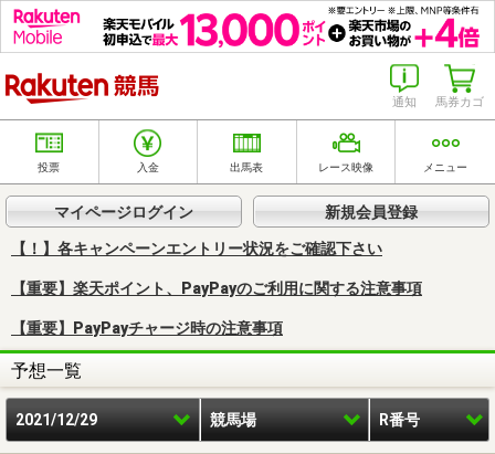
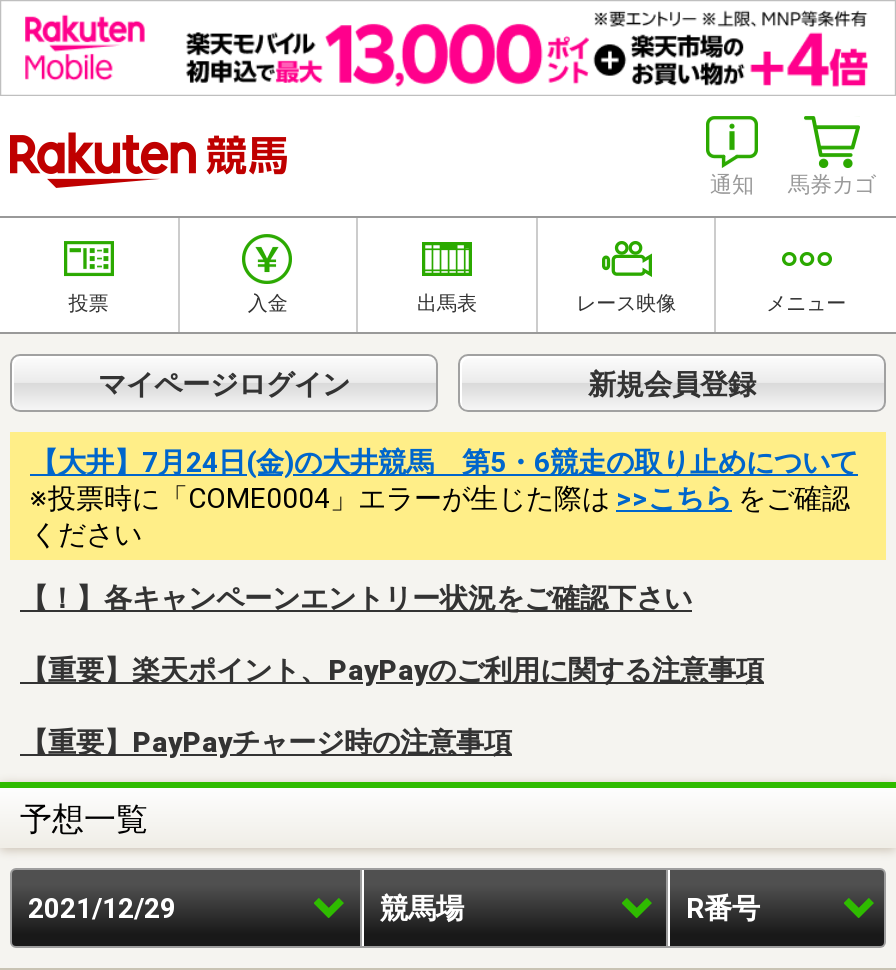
+ 【大井】7月24日(金)の大井競馬 第5・6競走の取り止めについて
+ ※投票時に「COME0004」エラーが生じた際は>>こちらをご確認
+ ください
